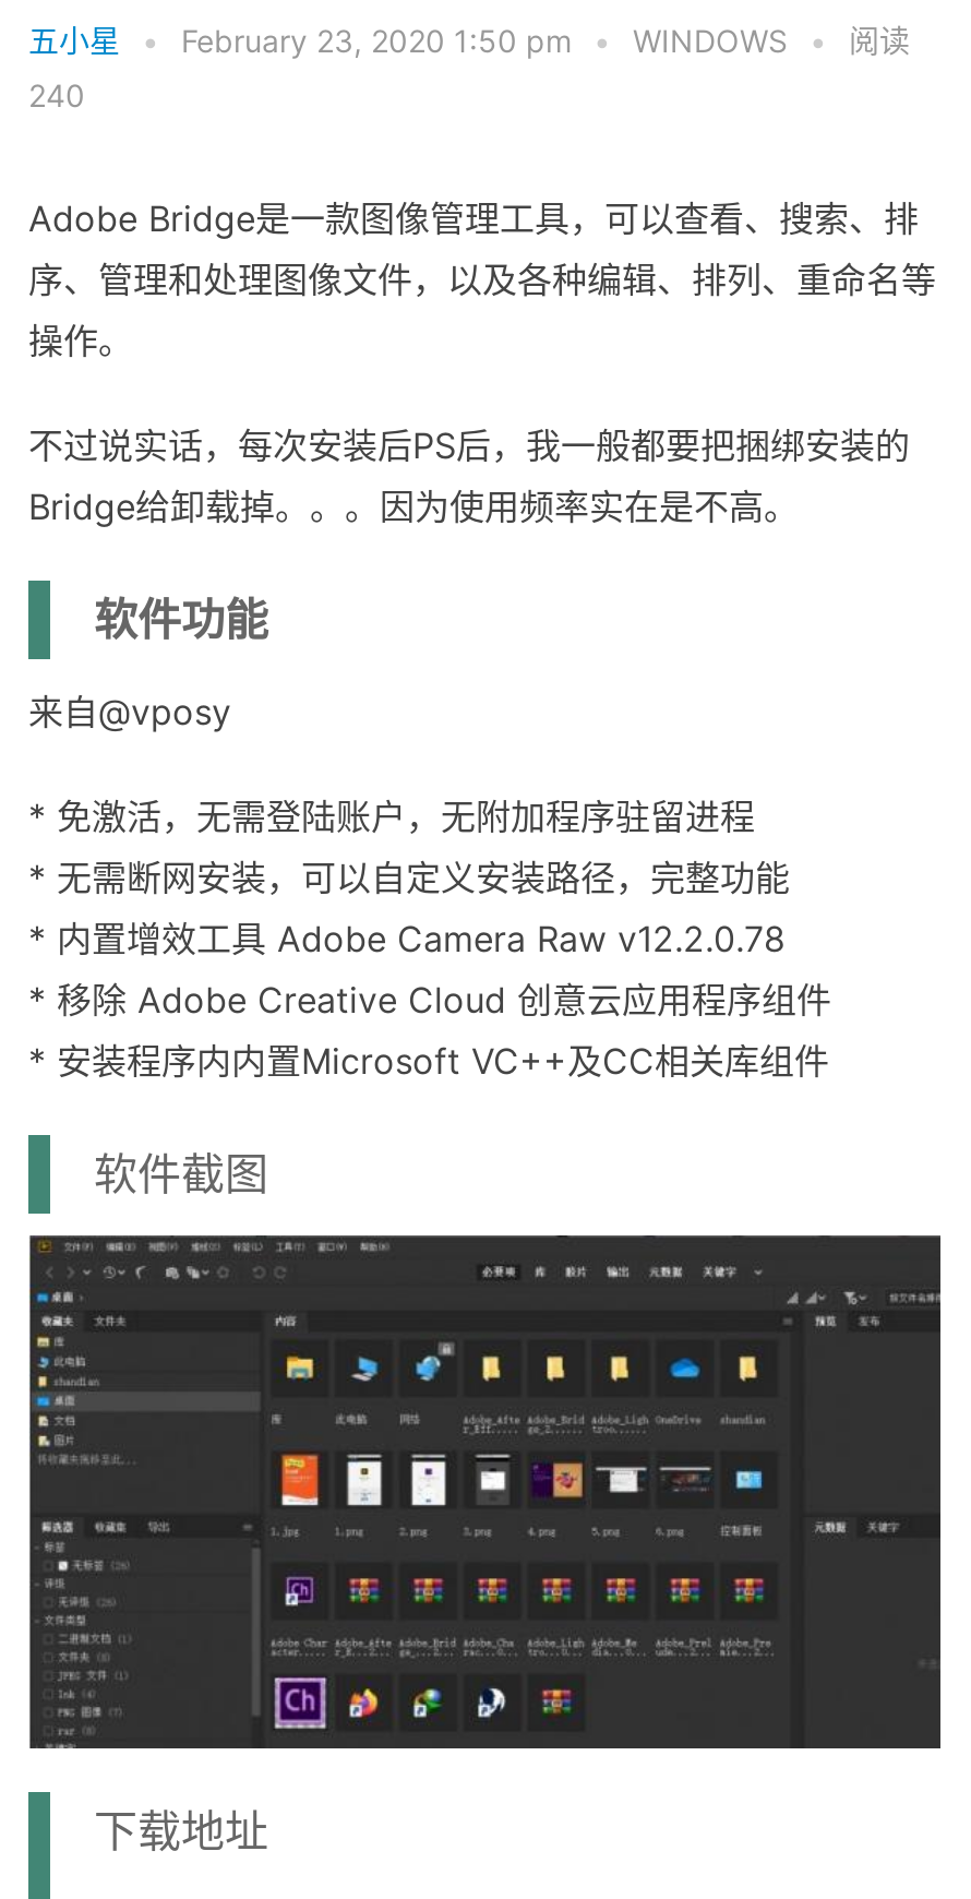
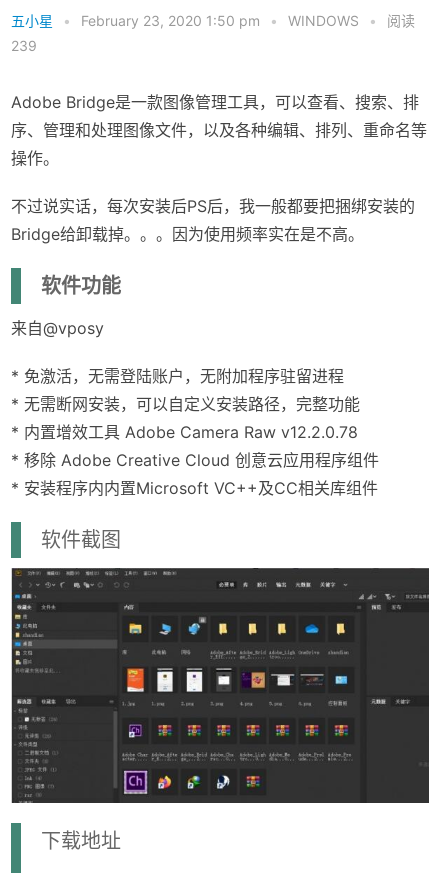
- 240
+ 239
